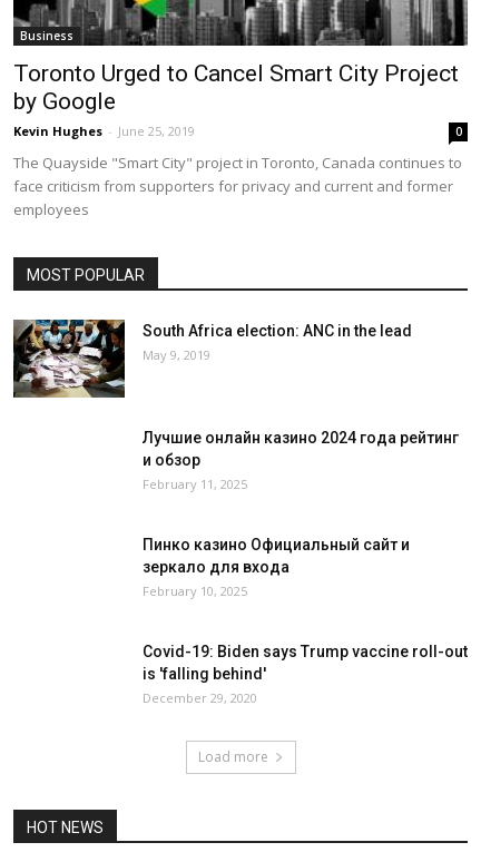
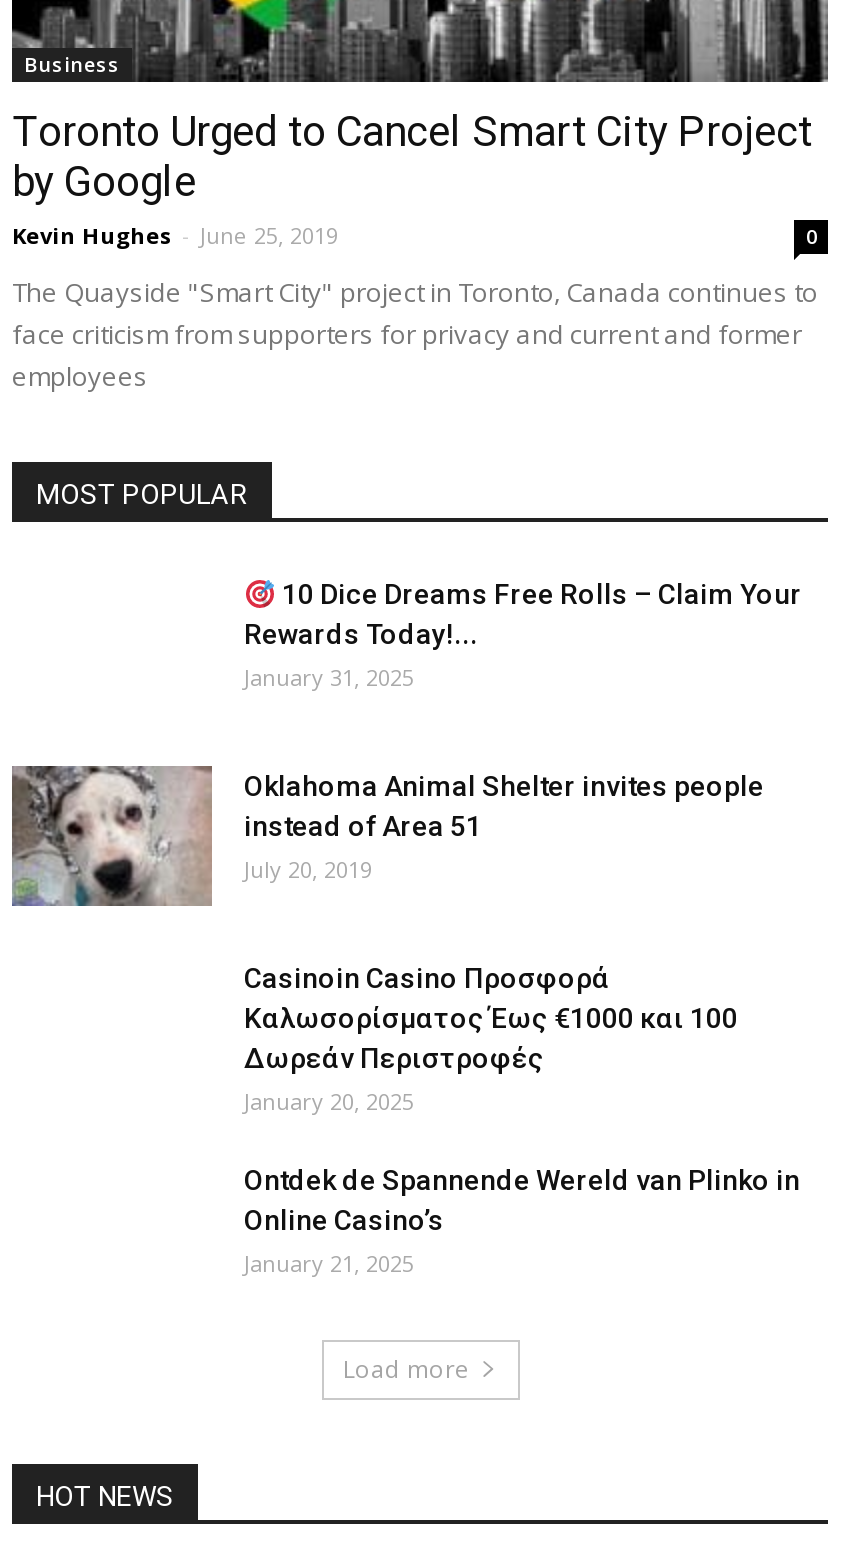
+ [image]

- [image]

- South Africa election: ANC in the lead
- May 9, 2019
+ 10 Dice Dreams Free Rolls – Claim Your
+ Rewards Today!...
+ January 31, 2025

- Лучшие онлайн казино 2024 года рейтинг
- и обзор
- February 11, 2025
+ Oklahoma Animal Shelter invites people
+ instead of Area 51
+ July 20, 2019

- Пинко казино Официальный сайт и
- зеркало для входа
- February 10, 2025
+ Casinoin Casino Προσφορά
+ Καλωσορίσματος Έως €1000 και 100
+ Δωρεάν Περιστροφές
+ January 20, 2025

- Covid-19: Biden says Trump vaccine roll-out
- is 'falling behind'
- December 29, 2020
+ Ontdek de Spannende Wereld van Plinko in
+ Online Casino’s
+ January 21, 2025
